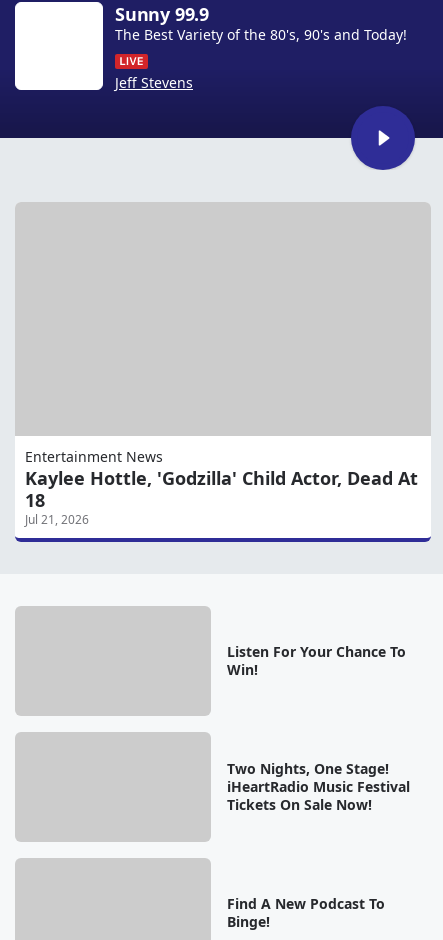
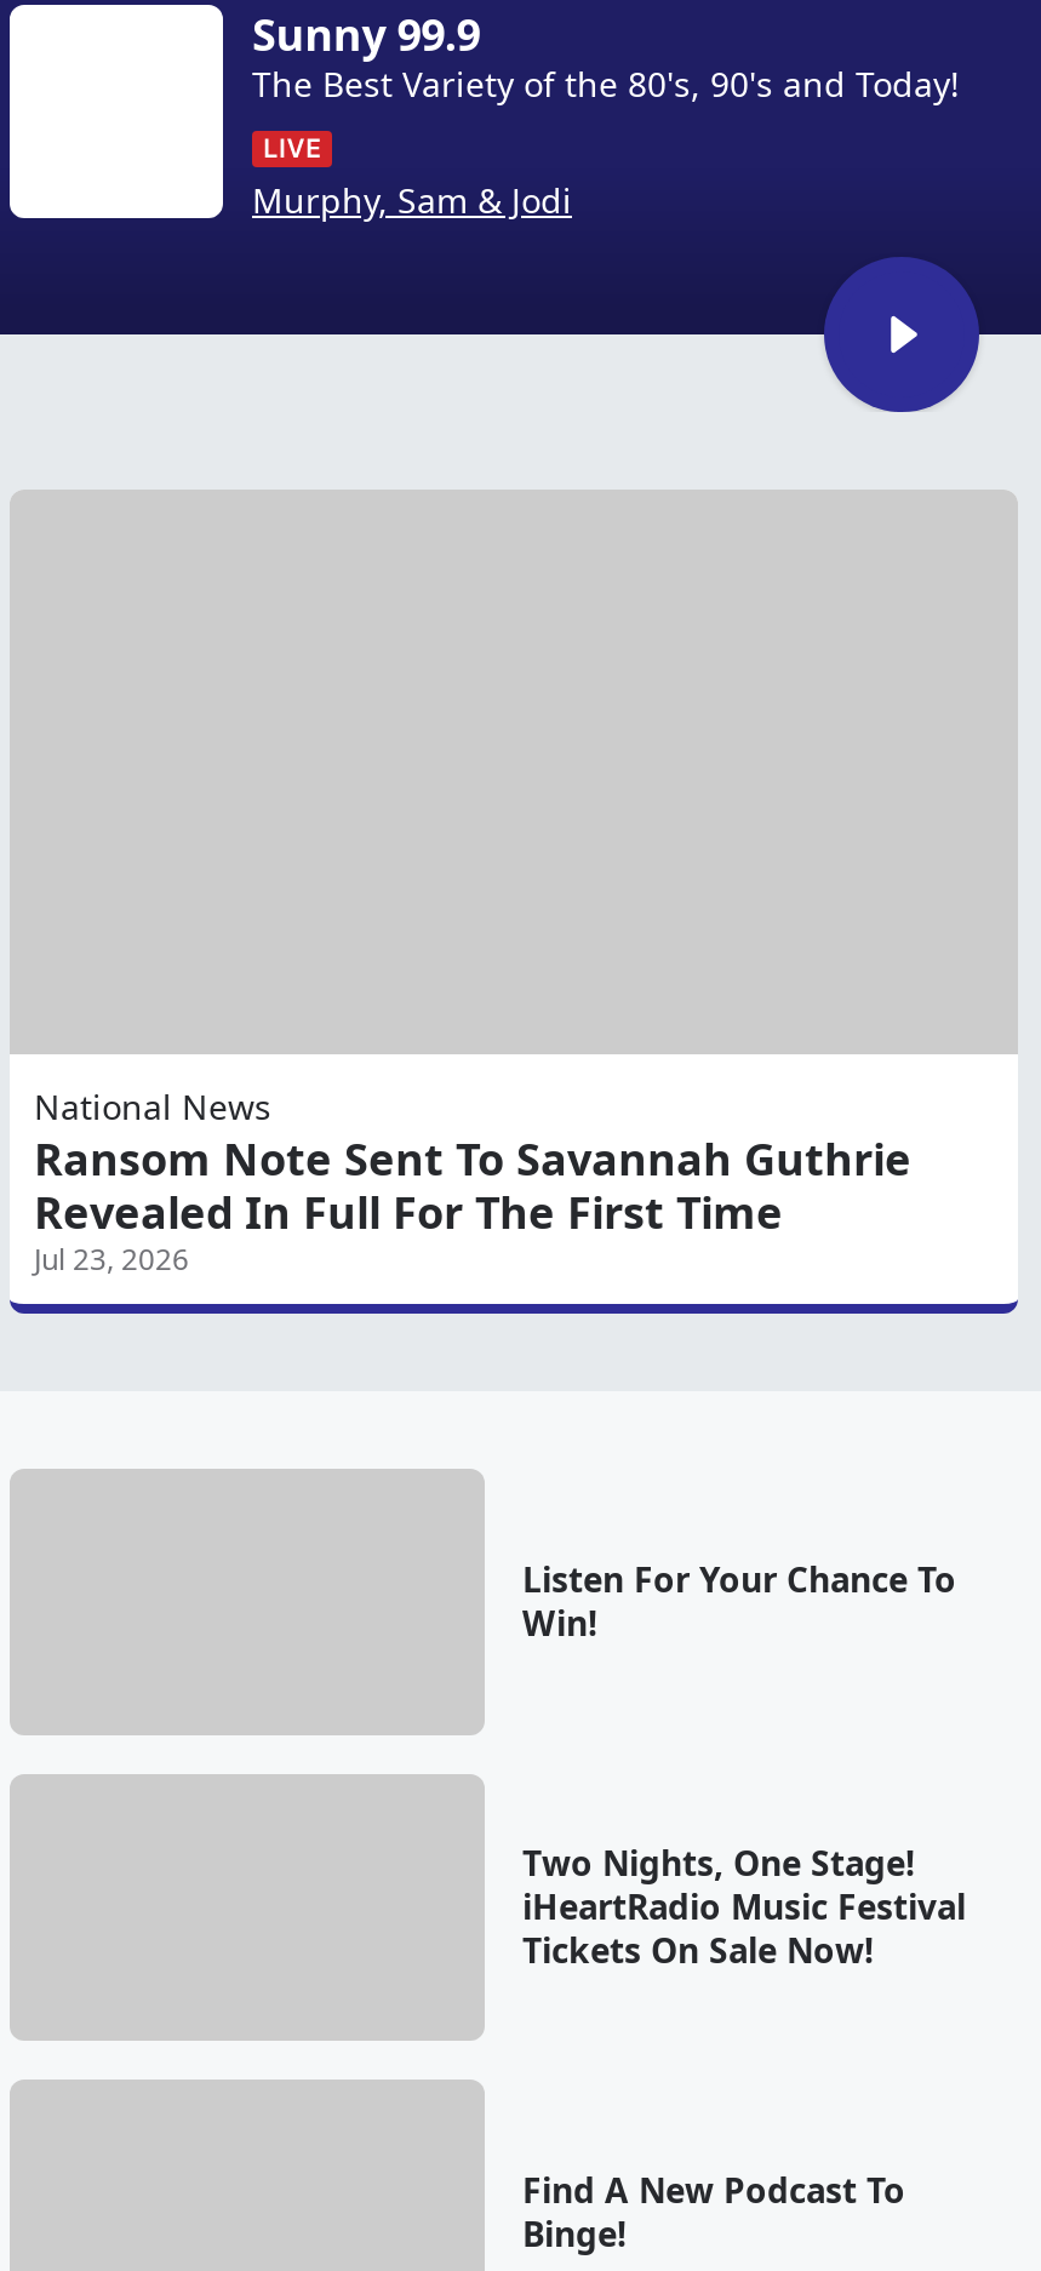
- Jeff Stevens
+ Murphy, Sam & Jodi

- Entertainment News
- Kaylee Hottle, 'Godzilla' Child Actor, Dead At
- 18
- Jul 21, 2026
+ National News
+ Ransom Note Sent To Savannah Guthrie
+ Revealed In Full For The First Time
+ Jul 23, 2026
